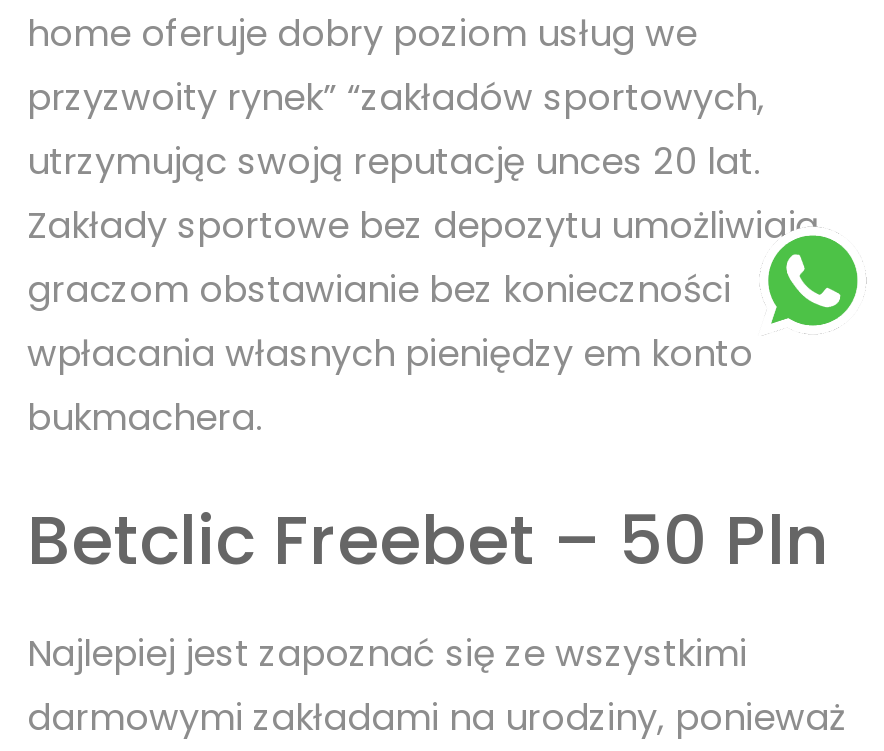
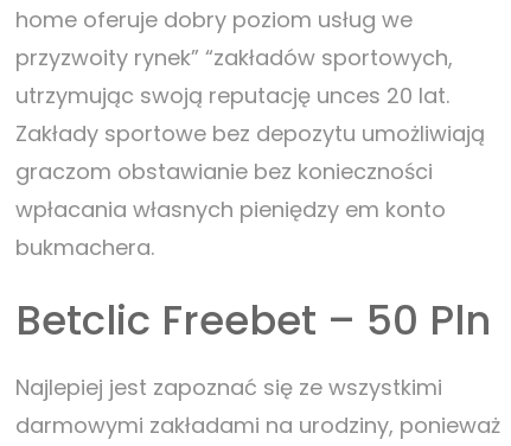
- [image]
